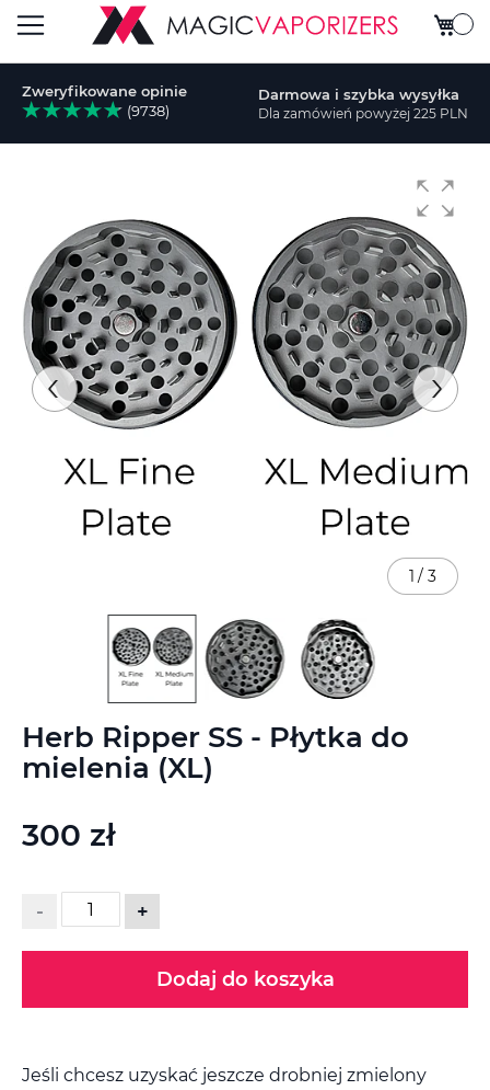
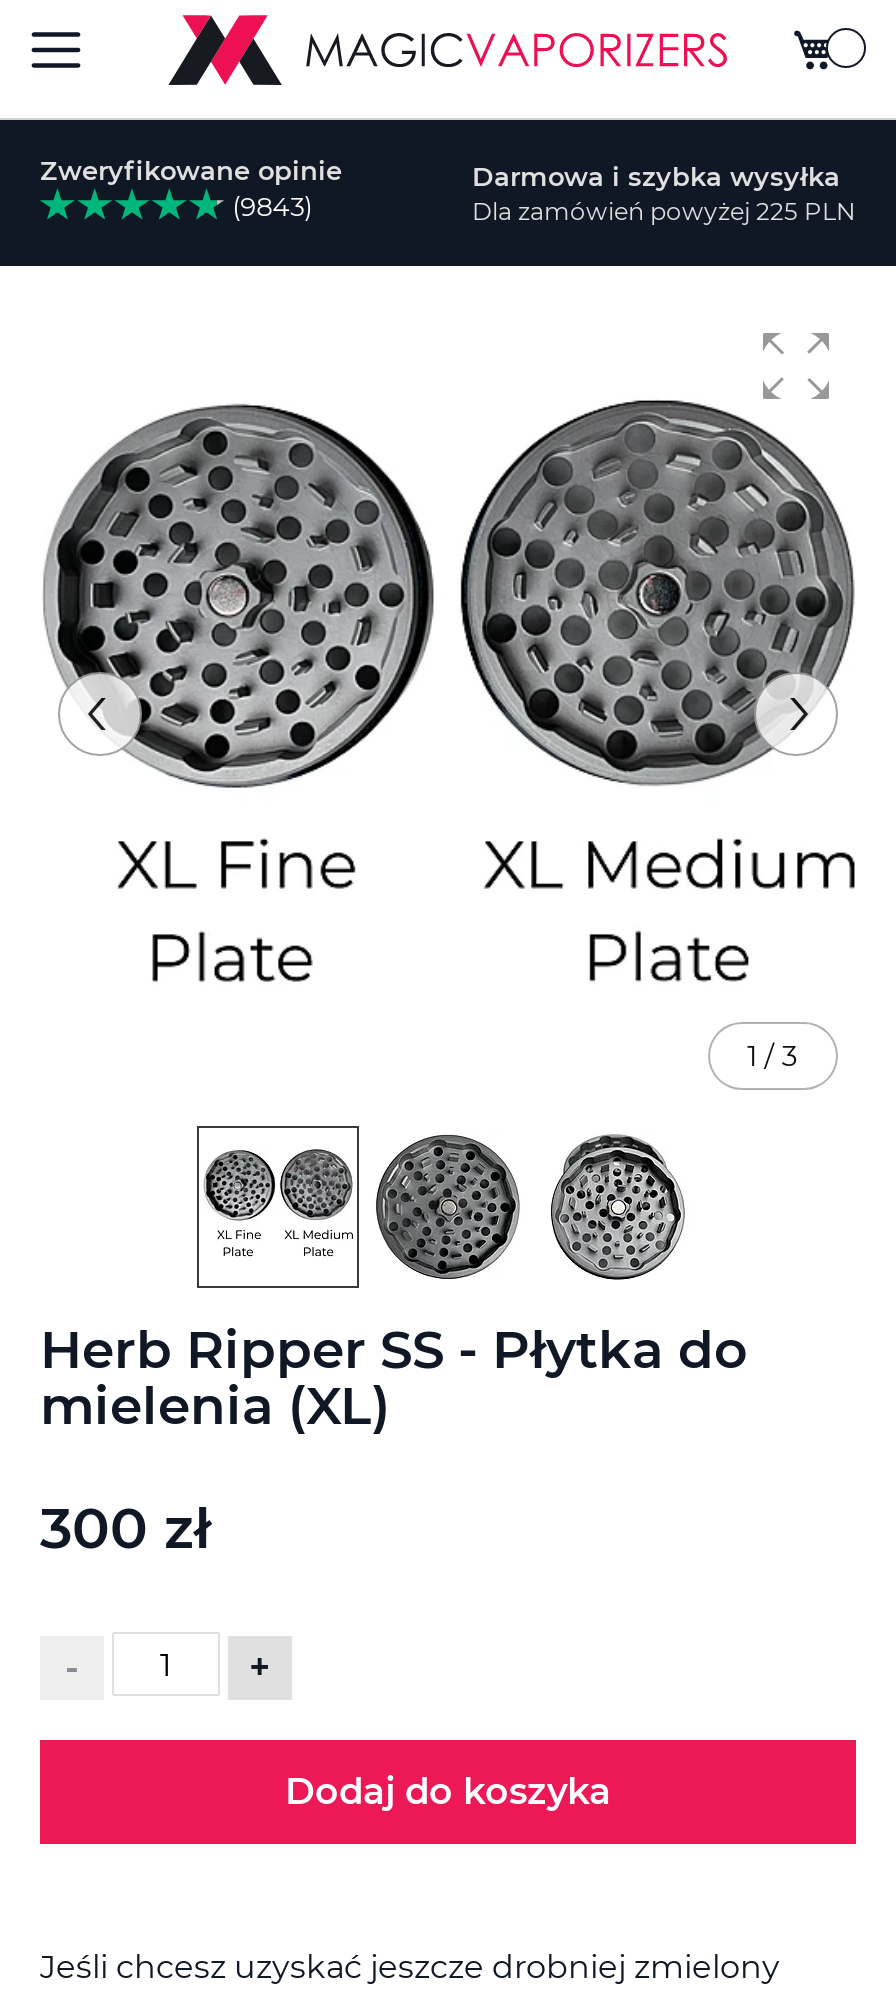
- (9738)
+ (9843)
